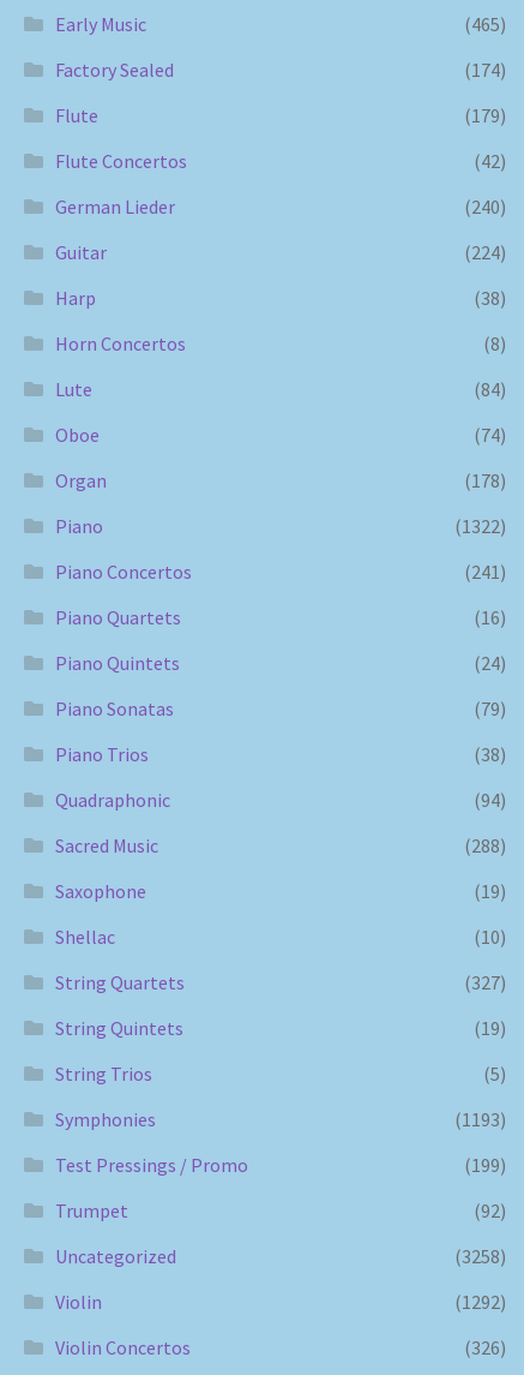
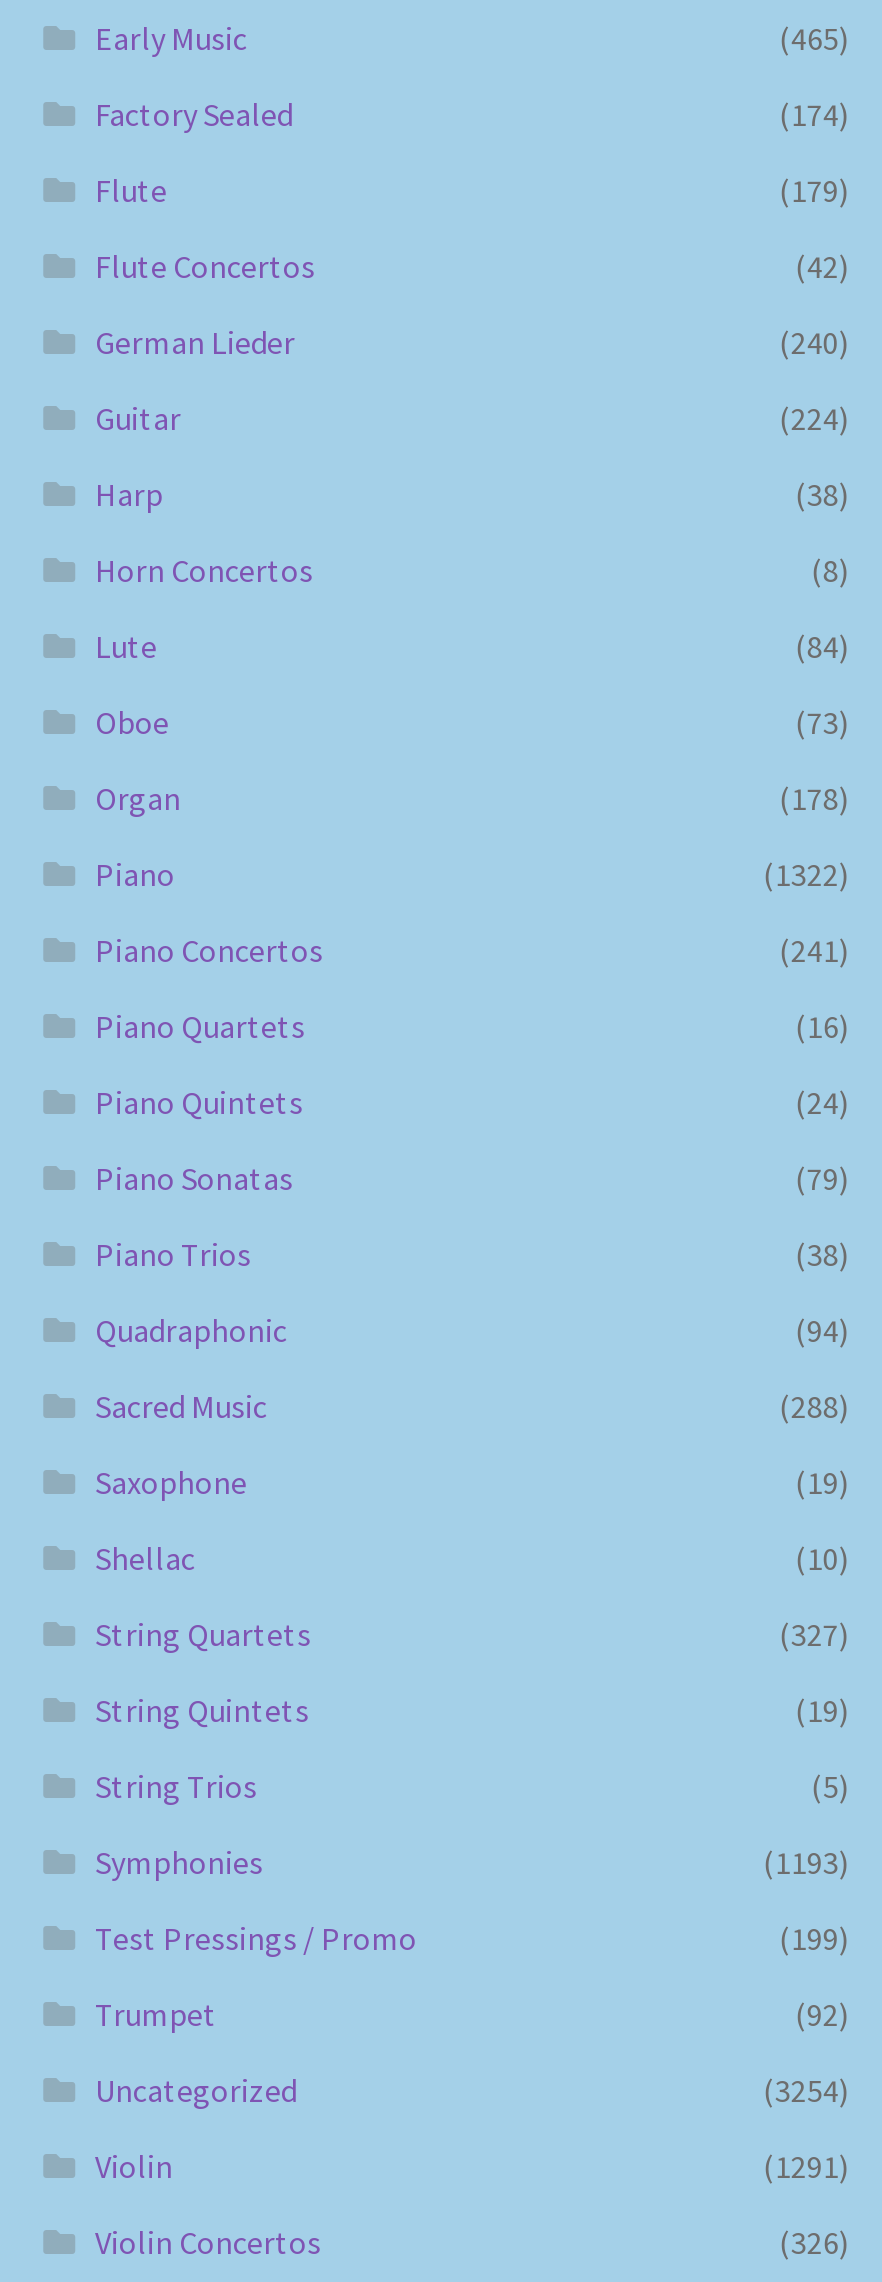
- (74)
+ (73)

- (3258)
+ (3254)

- (1292)
+ (1291)
